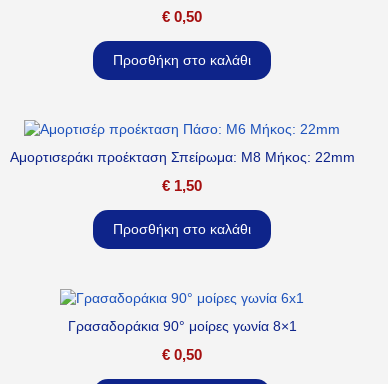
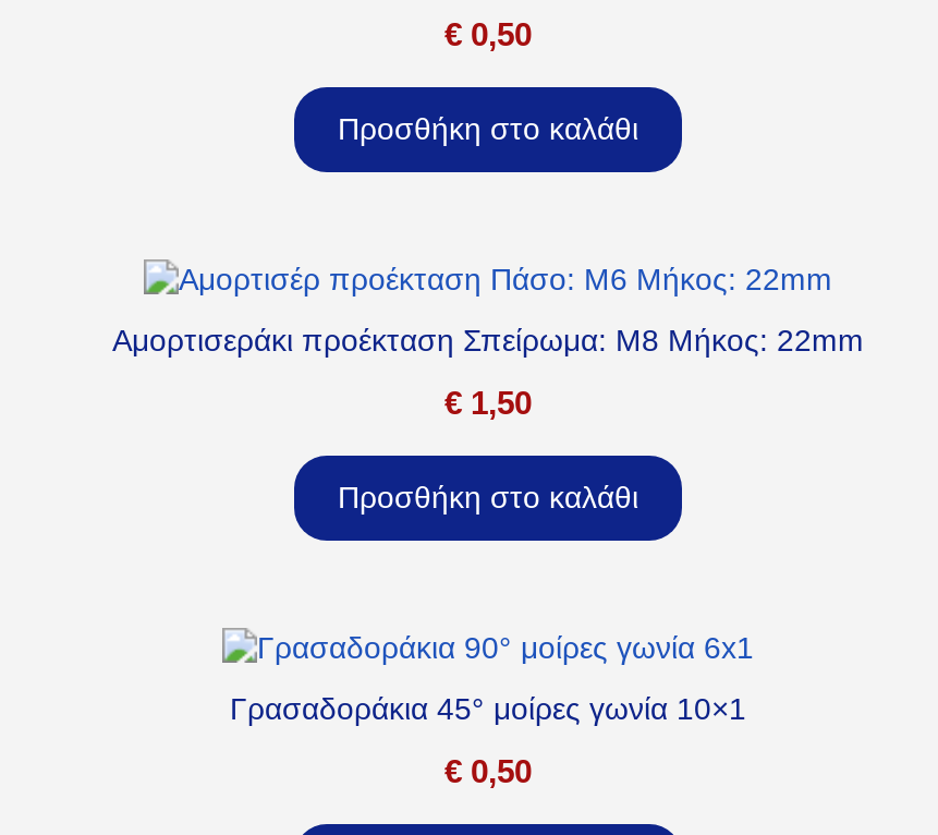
- Γρασαδοράκια 90° μοίρες γωνία 8×1
+ Γρασαδοράκια 45° μοίρες γωνία 10×1
